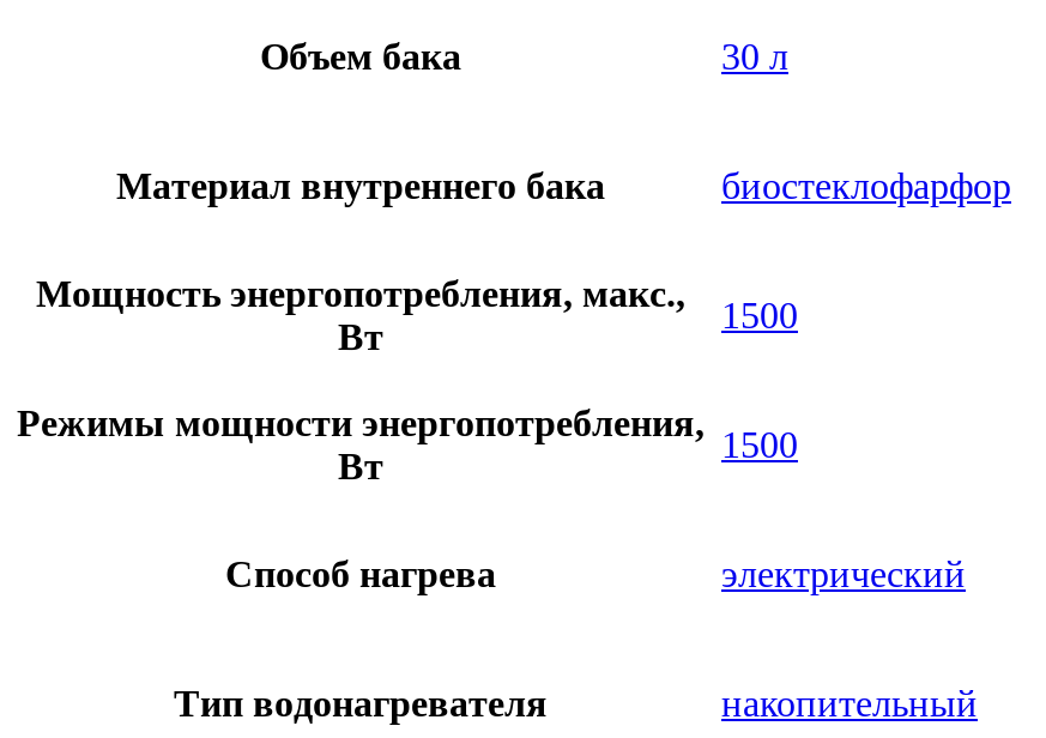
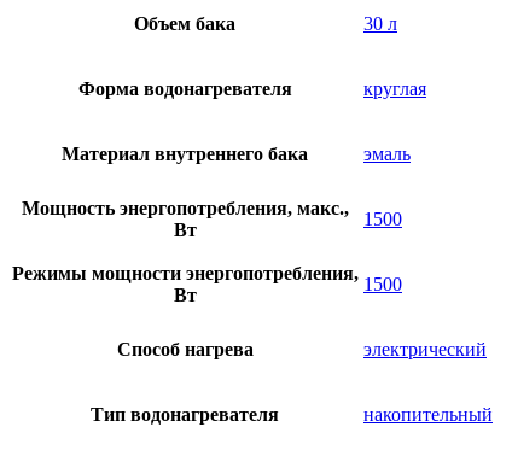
+ Форма водонагревателя
+ круглая

- биостеклофарфор
+ эмаль
